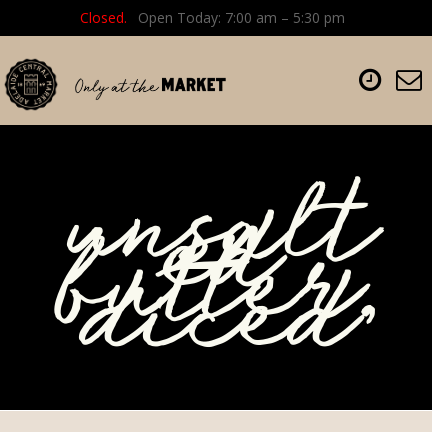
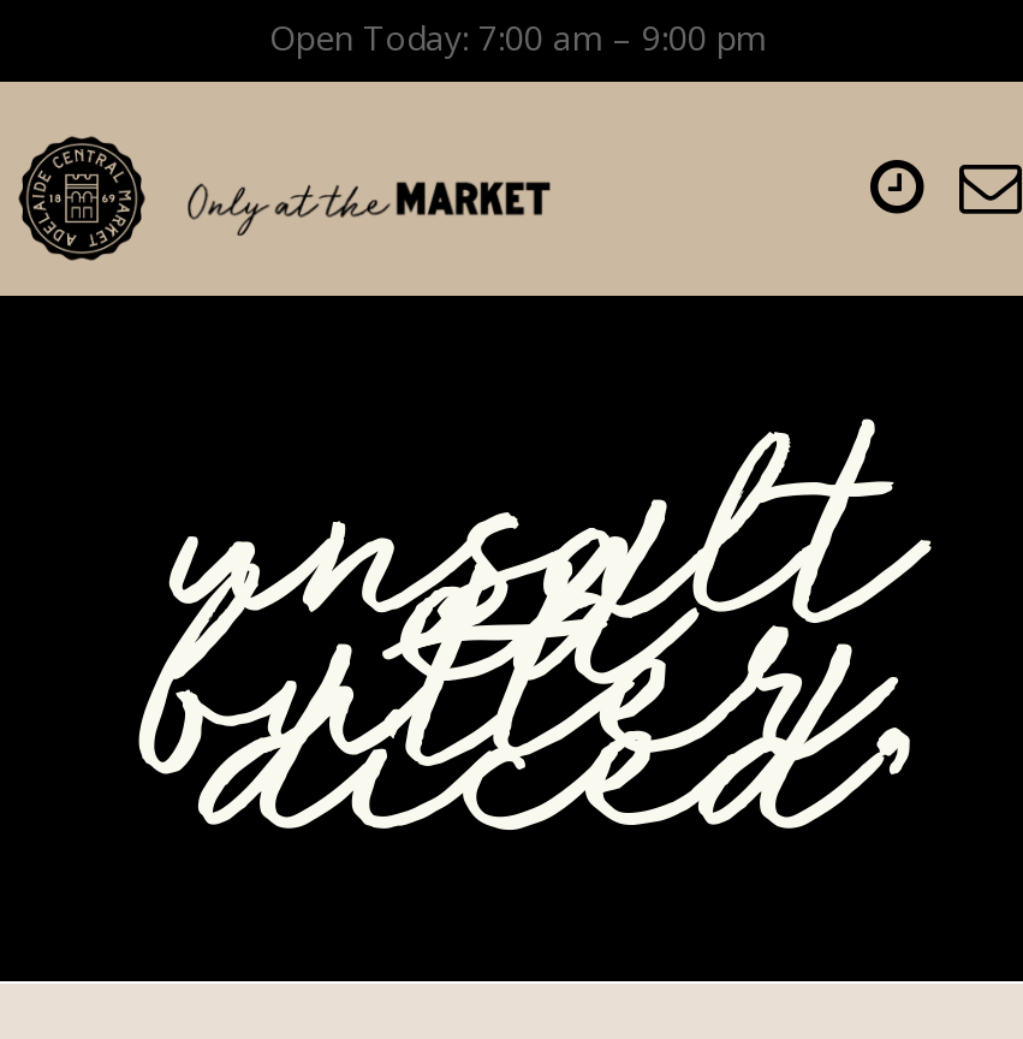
- Closed. Open Today: 7:00 am – 5:30 pm
+ Open Today: 7:00 am – 9:00 pm
